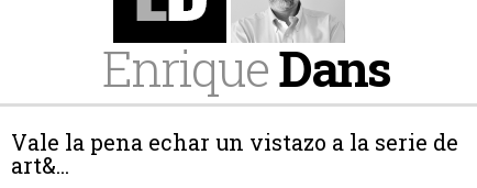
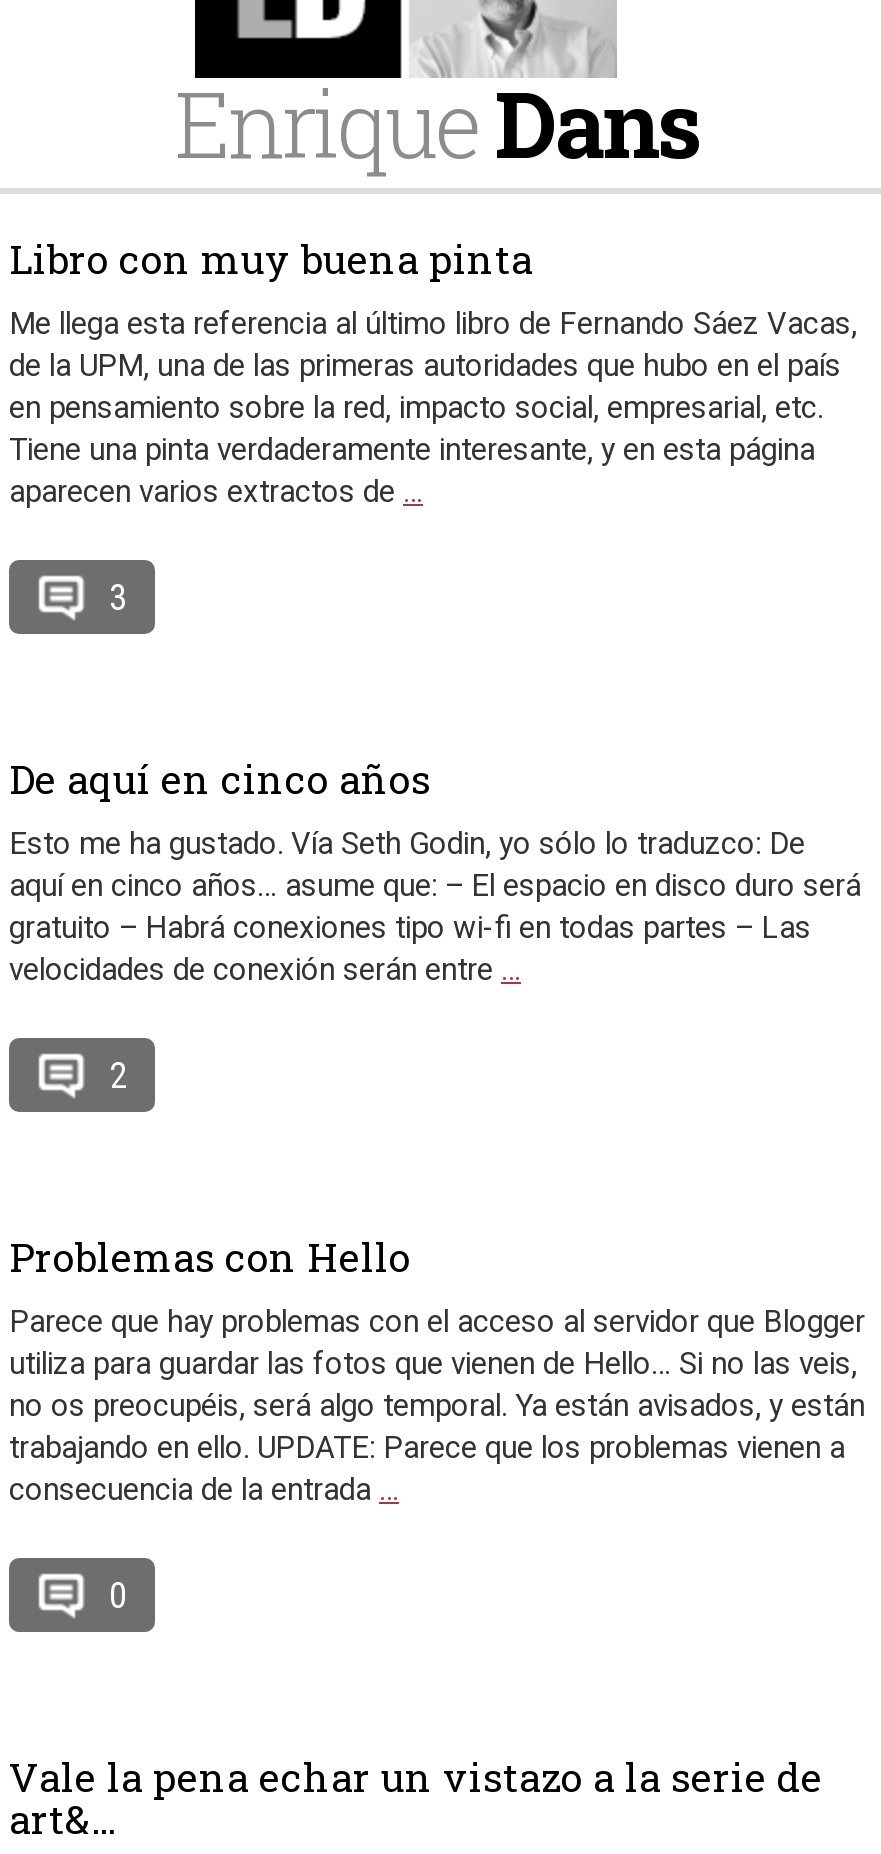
+ Libro con muy buena pinta
+ Me llega esta referencia al último libro de Fernando Sáez Vacas,
+ de la UPM, una de las primeras autoridades que hubo en el país
+ en pensamiento sobre la red, impacto social, empresarial, etc.
+ Tiene una pinta verdaderamente interesante, y en esta página
+ aparecen varios extractos de …
+ 3

+ De aquí en cinco años
+ Esto me ha gustado. Vía Seth Godin, yo sólo lo traduzco: De
+ aquí en cinco años… asume que: – El espacio en disco duro será
+ gratuito – Habrá conexiones tipo wi-fi en todas partes – Las
+ velocidades de conexión serán entre …
+ 2

+ Problemas con Hello
+ Parece que hay problemas con el acceso al servidor que Blogger
+ utiliza para guardar las fotos que vienen de Hello… Si no las veis,
+ no os preocupéis, será algo temporal. Ya están avisados, y están
+ trabajando en ello. UPDATE: Parece que los problemas vienen a
+ consecuencia de la entrada …
+ 0
